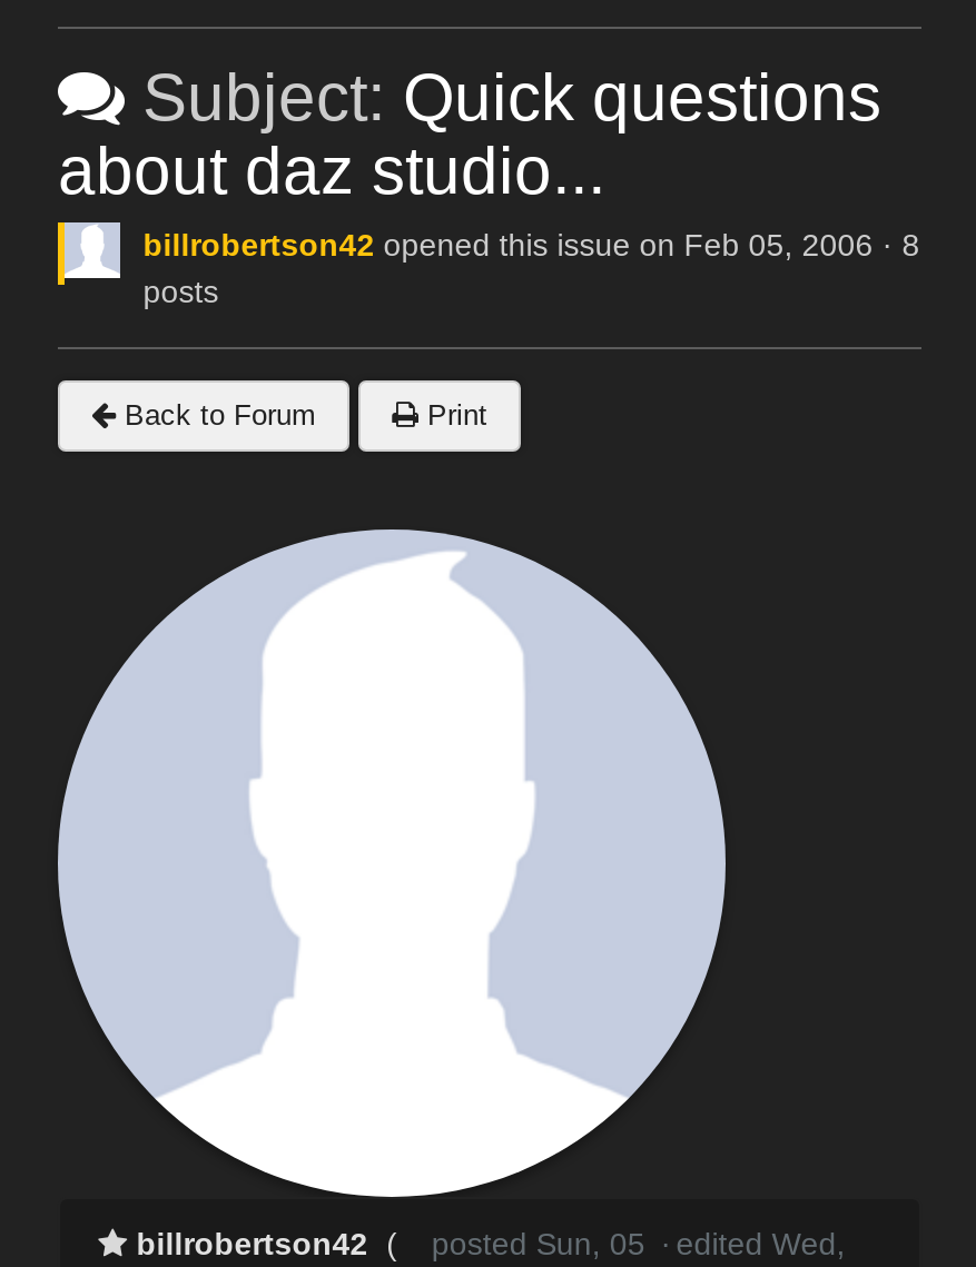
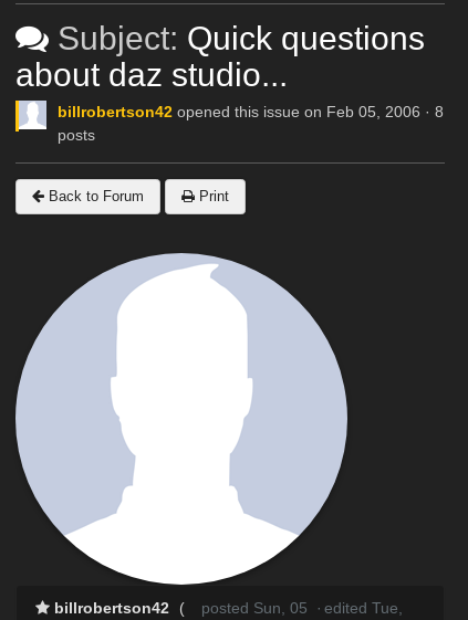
- · edited Wed,
+ · edited Tue,
